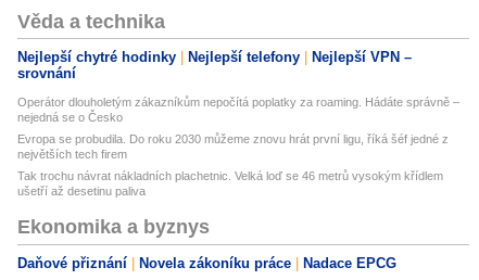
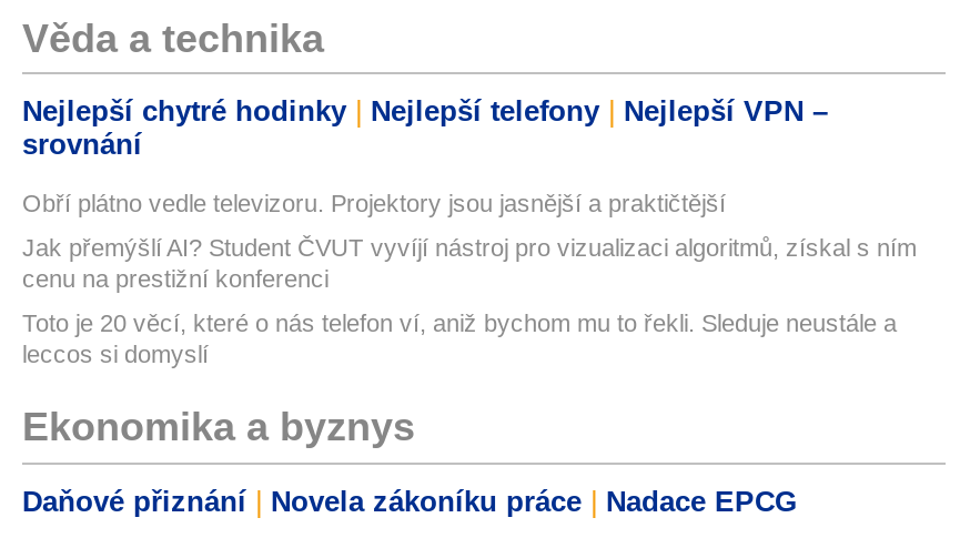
- Operátor dlouholetým zákazníkům nepočítá poplatky za roaming. Hádáte správně –
- nejedná se o Česko
+ Obří plátno vedle televizoru. Projektory jsou jasnější a praktičtější

- Evropa se probudila. Do roku 2030 můžeme znovu hrát první ligu, říká šéf jedné z
- největších tech firem
+ Jak přemýšlí AI? Student ČVUT vyvíjí nástroj pro vizualizaci algoritmů, získal s ním
+ cenu na prestižní konferenci

- Tak trochu návrat nákladních plachetnic. Velká loď se 46 metrů vysokým křídlem
- ušetří až desetinu paliva
+ Toto je 20 věcí, které o nás telefon ví, aniž bychom mu to řekli. Sleduje neustále a
+ leccos si domyslí
